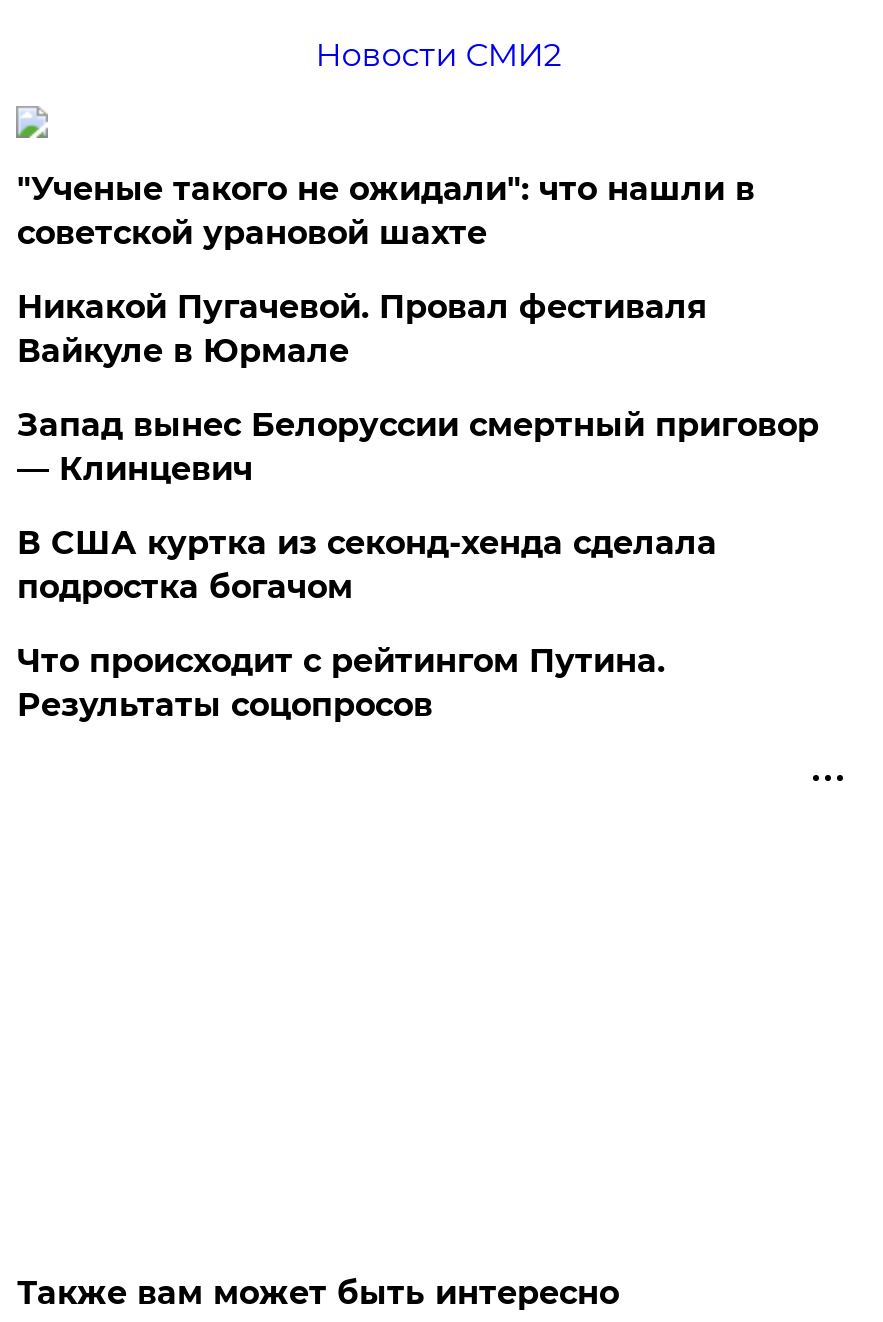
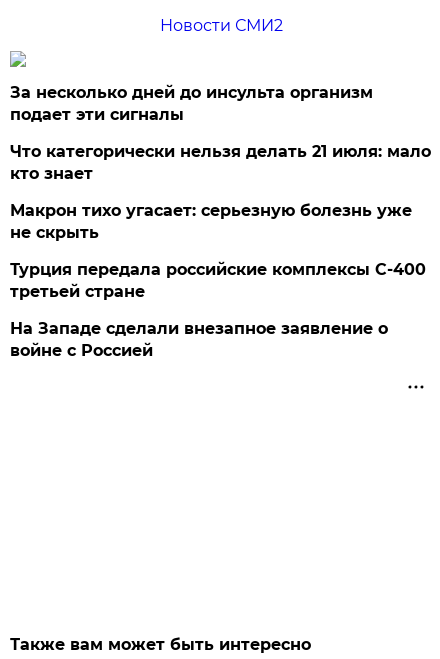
- "Ученые такого не ожидали": что нашли в
- советской урановой шахте
+ За несколько дней до инсульта организм
+ подает эти сигналы

- Никакой Пугачевой. Провал фестиваля
- Вайкуле в Юрмале
+ Что категорически нельзя делать 21 июля: мало
+ кто знает

- Запад вынес Белоруссии смертный приговор
- — Клинцевич
+ Макрон тихо угасает: серьезную болезнь уже
+ не скрыть

- В США куртка из секонд-хенда сделала
- подростка богачом
+ Турция передала российские комплексы С-400
+ третьей стране

- Что происходит с рейтингом Путина.
- Результаты соцопросов
+ На Западе сделали внезапное заявление о
+ войне с Россией
